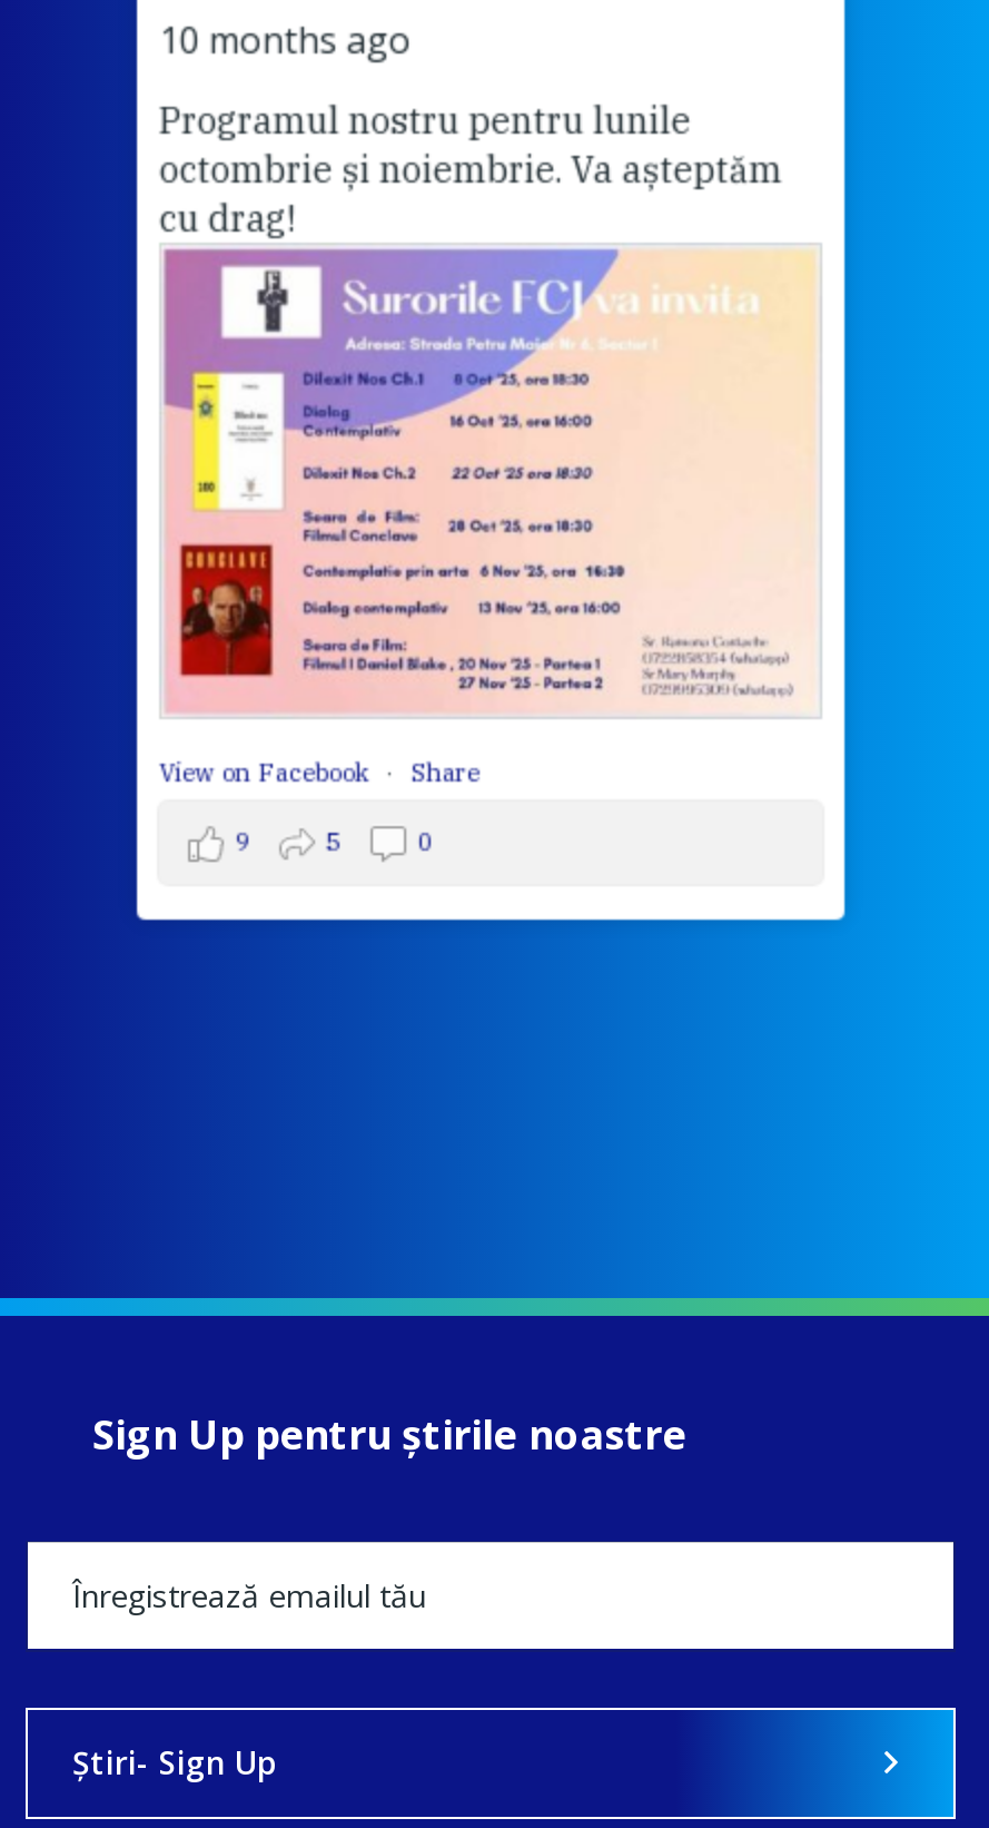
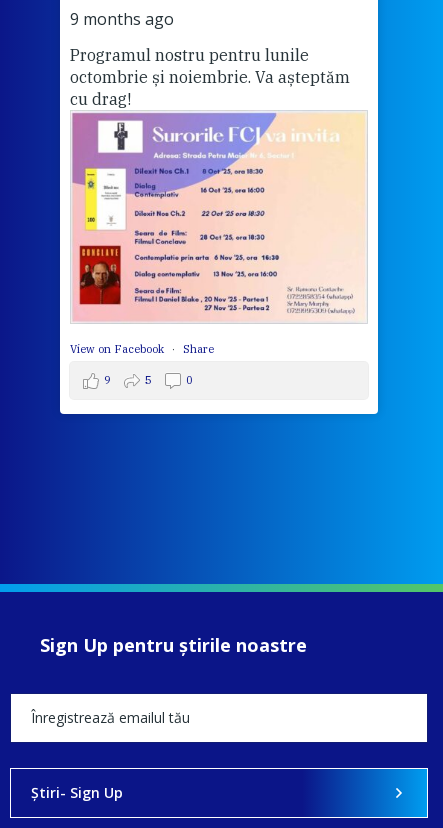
- 10 months ago
+ 9 months ago
